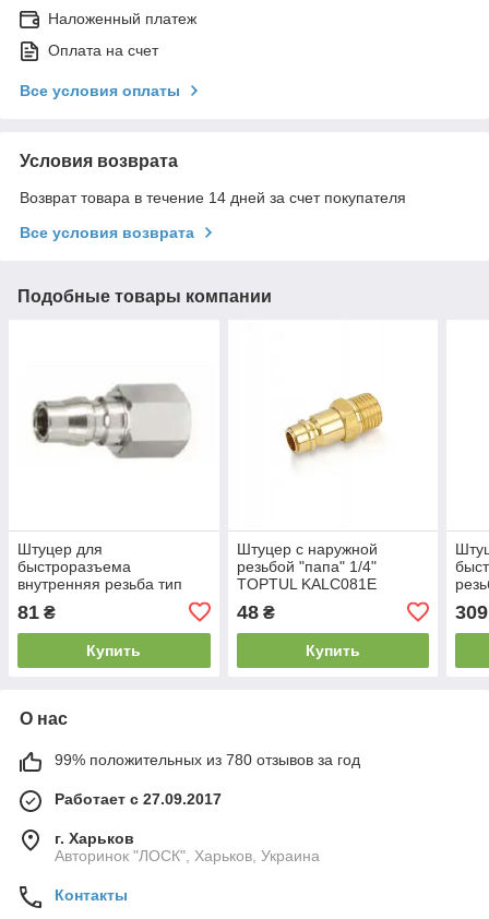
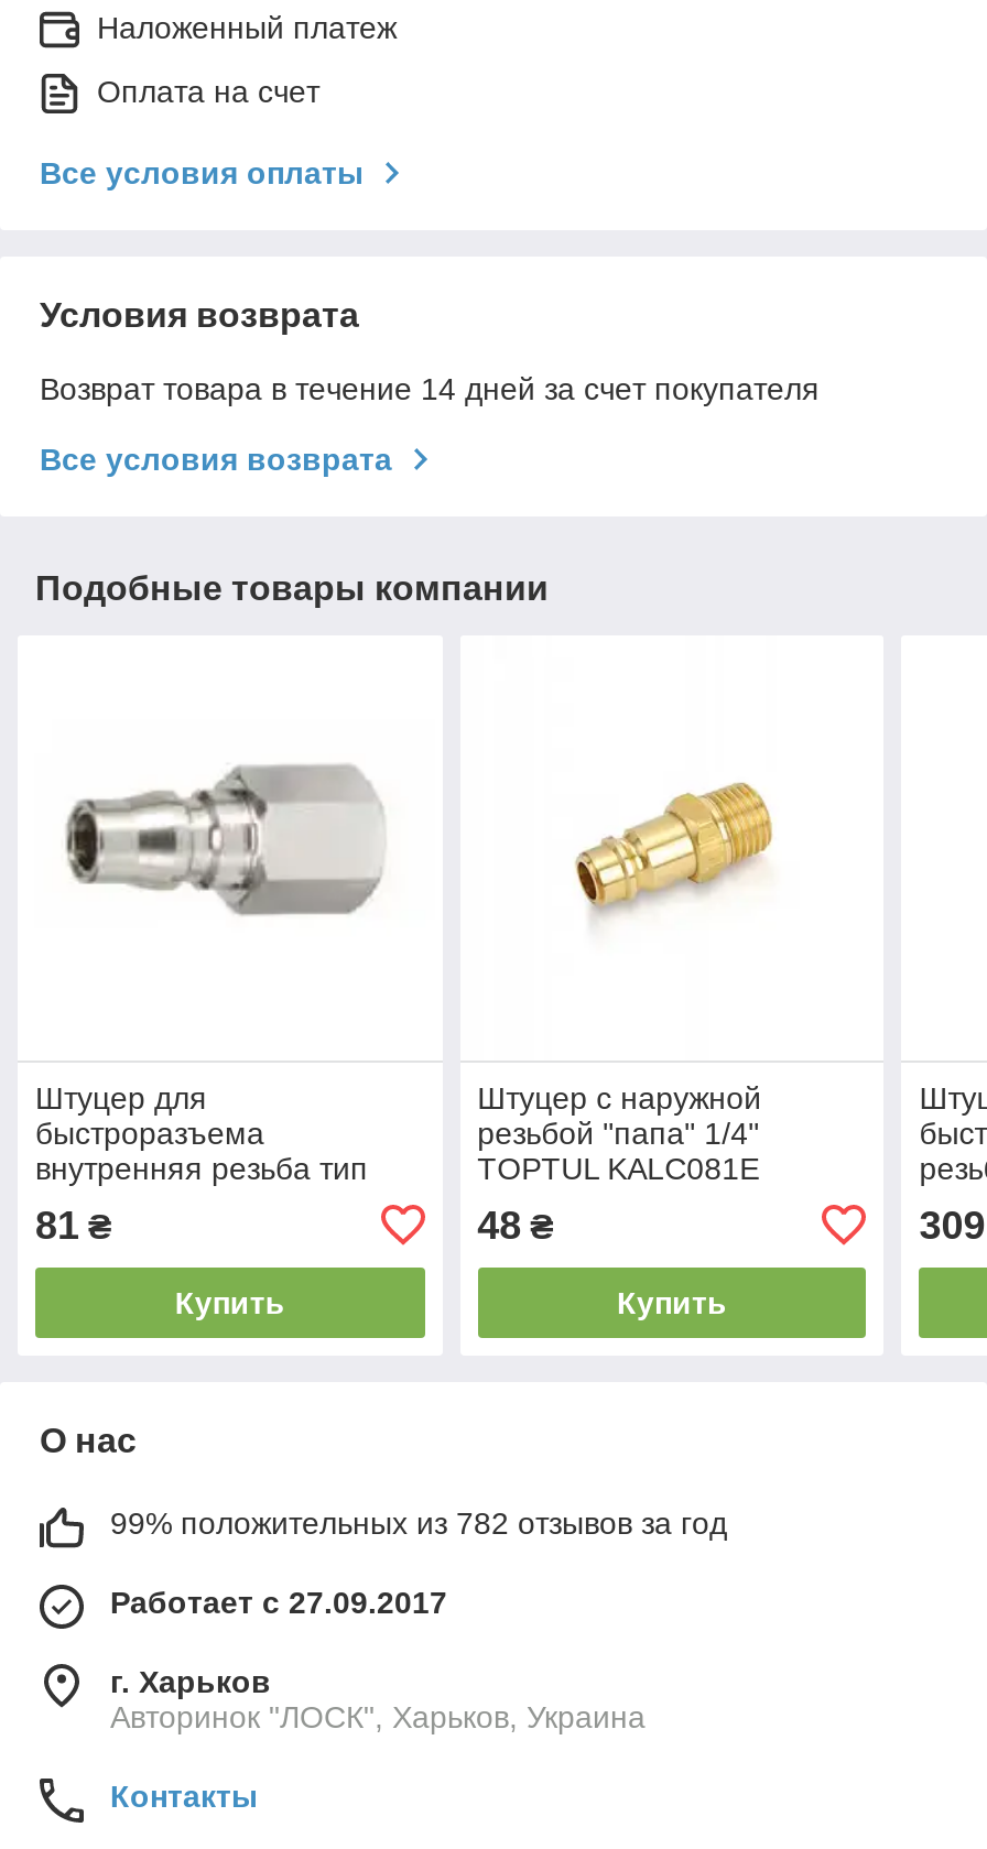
- 99% положительных из 780 отзывов за год
+ 99% положительных из 782 отзывов за год
